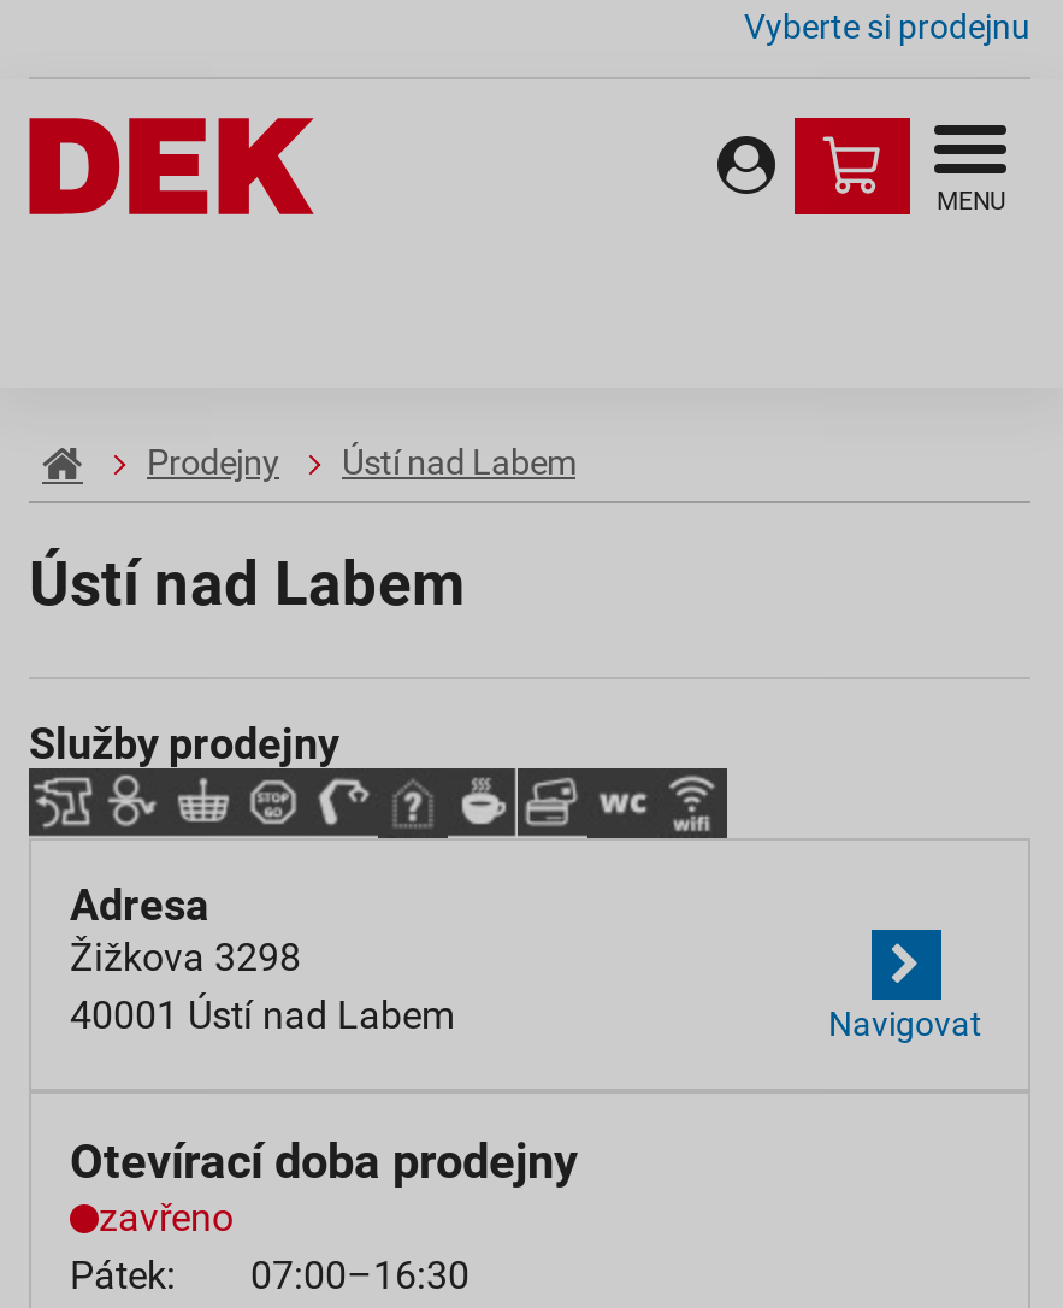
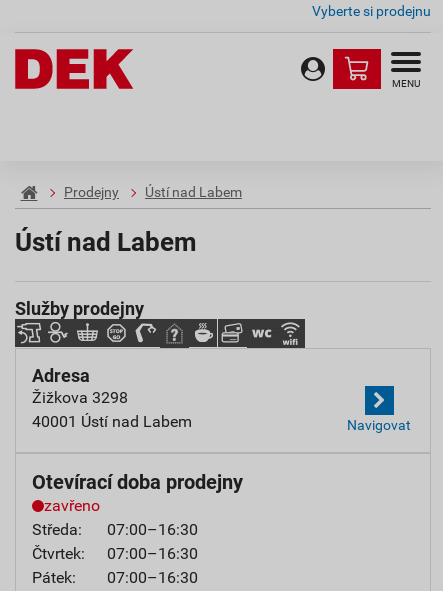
+ Středa:
+ 07:00–16:30
+ Čtvrtek:
+ 07:00–16:30
